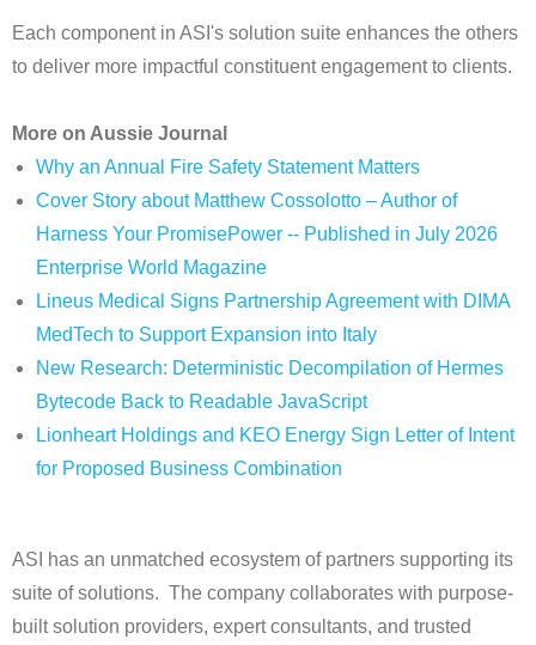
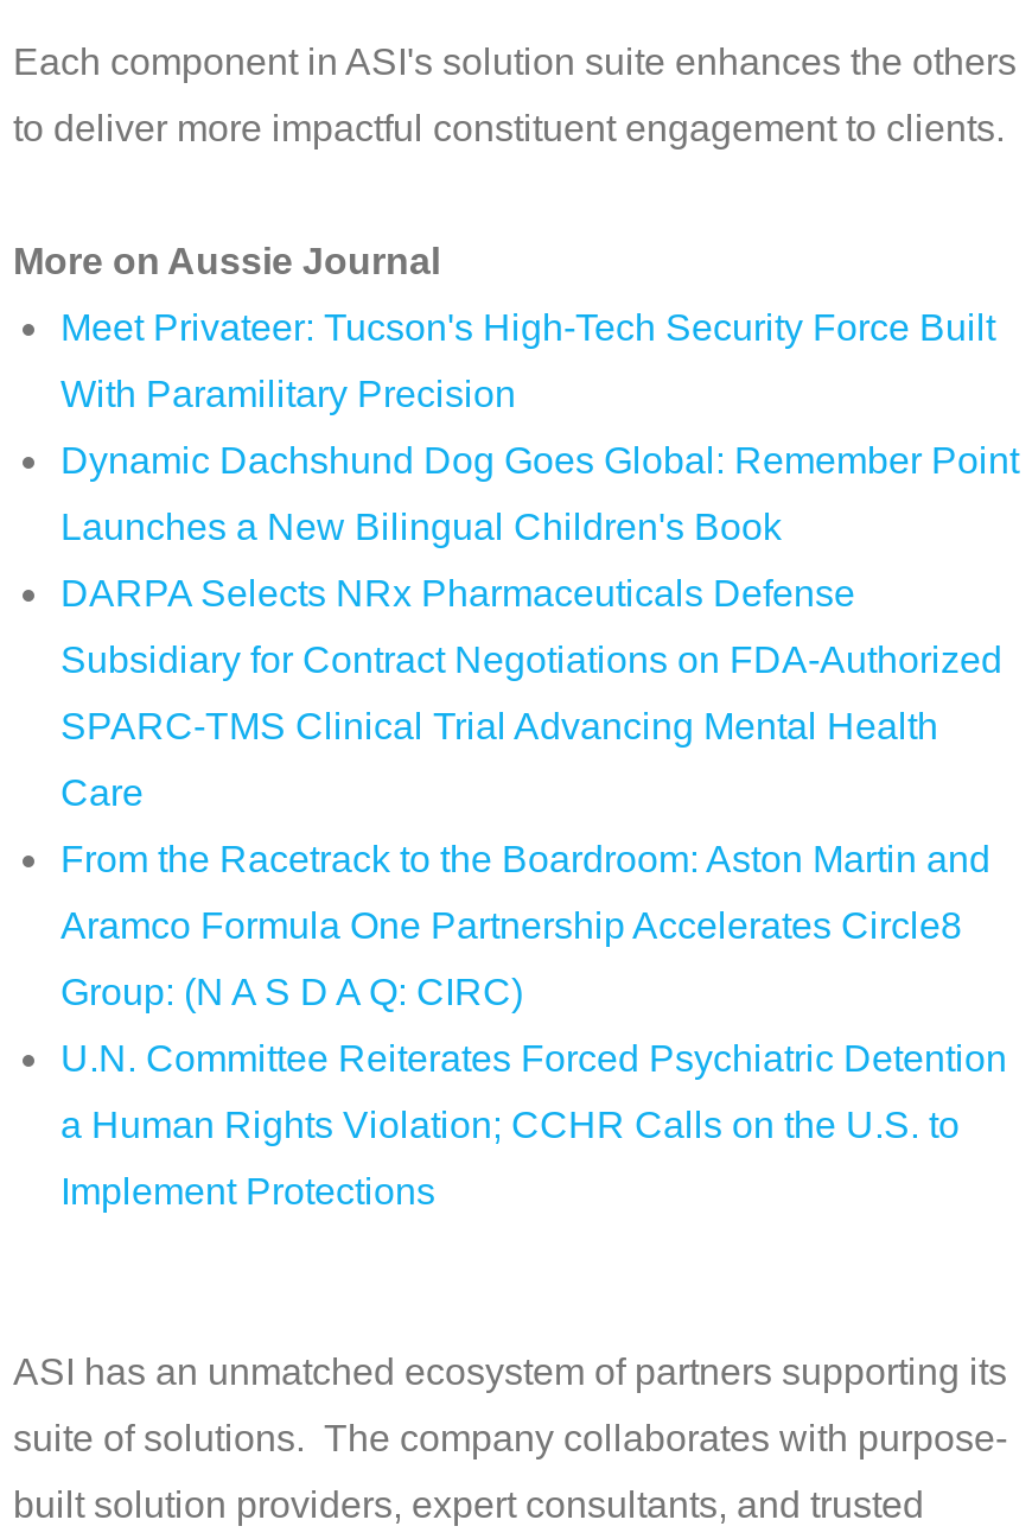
- Why an Annual Fire Safety Statement Matters
- Cover Story about Matthew Cossolotto – Author of
- Harness Your PromisePower -- Published in July 2026
- Enterprise World Magazine
- Lineus Medical Signs Partnership Agreement with DIMA
- MedTech to Support Expansion into Italy
- New Research: Deterministic Decompilation of Hermes
- Bytecode Back to Readable JavaScript
- Lionheart Holdings and KEO Energy Sign Letter of Intent
- for Proposed Business Combination
+ Meet Privateer: Tucson's High-Tech Security Force Built
+ With Paramilitary Precision
+ Dynamic Dachshund Dog Goes Global: Remember Point
+ Launches a New Bilingual Children's Book
+ DARPA Selects NRx Pharmaceuticals Defense
+ Subsidiary for Contract Negotiations on FDA-Authorized
+ SPARC-TMS Clinical Trial Advancing Mental Health
+ Care
+ From the Racetrack to the Boardroom: Aston Martin and
+ Aramco Formula One Partnership Accelerates Circle8
+ Group: (N A S D A Q: CIRC)
+ U.N. Committee Reiterates Forced Psychiatric Detention
+ a Human Rights Violation; CCHR Calls on the U.S. to
+ Implement Protections
